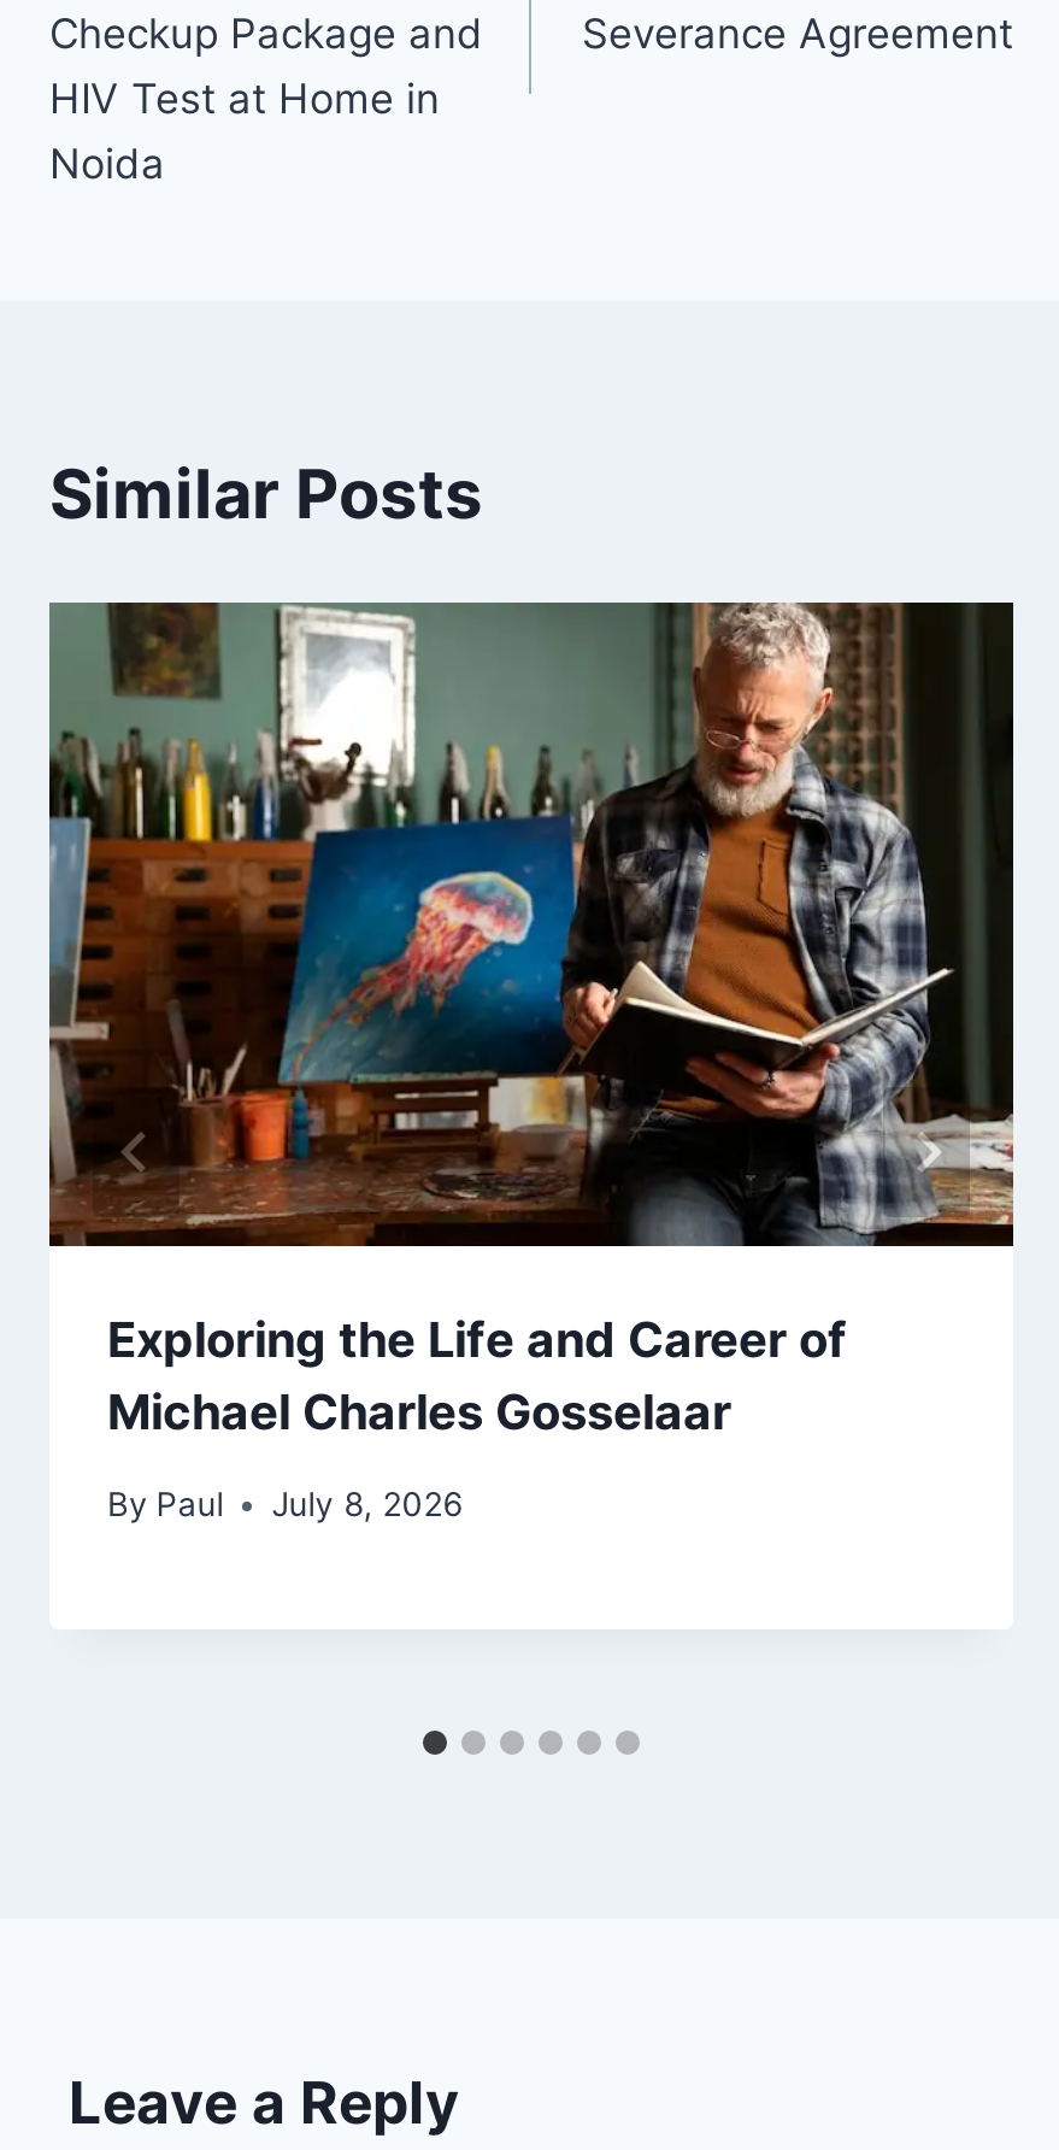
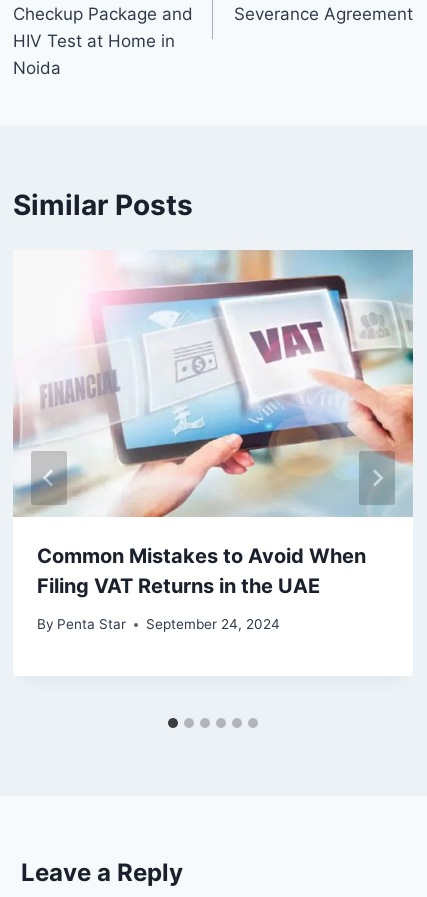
- [image]
- Exploring the Life and Career of
- Michael Charles Gosselaar
+ [image]
+ Common Mistakes to Avoid When
+ Filing VAT Returns in the UAE

- By Paul
- July 8, 2026
+ By Penta Star
+ September 24, 2024
